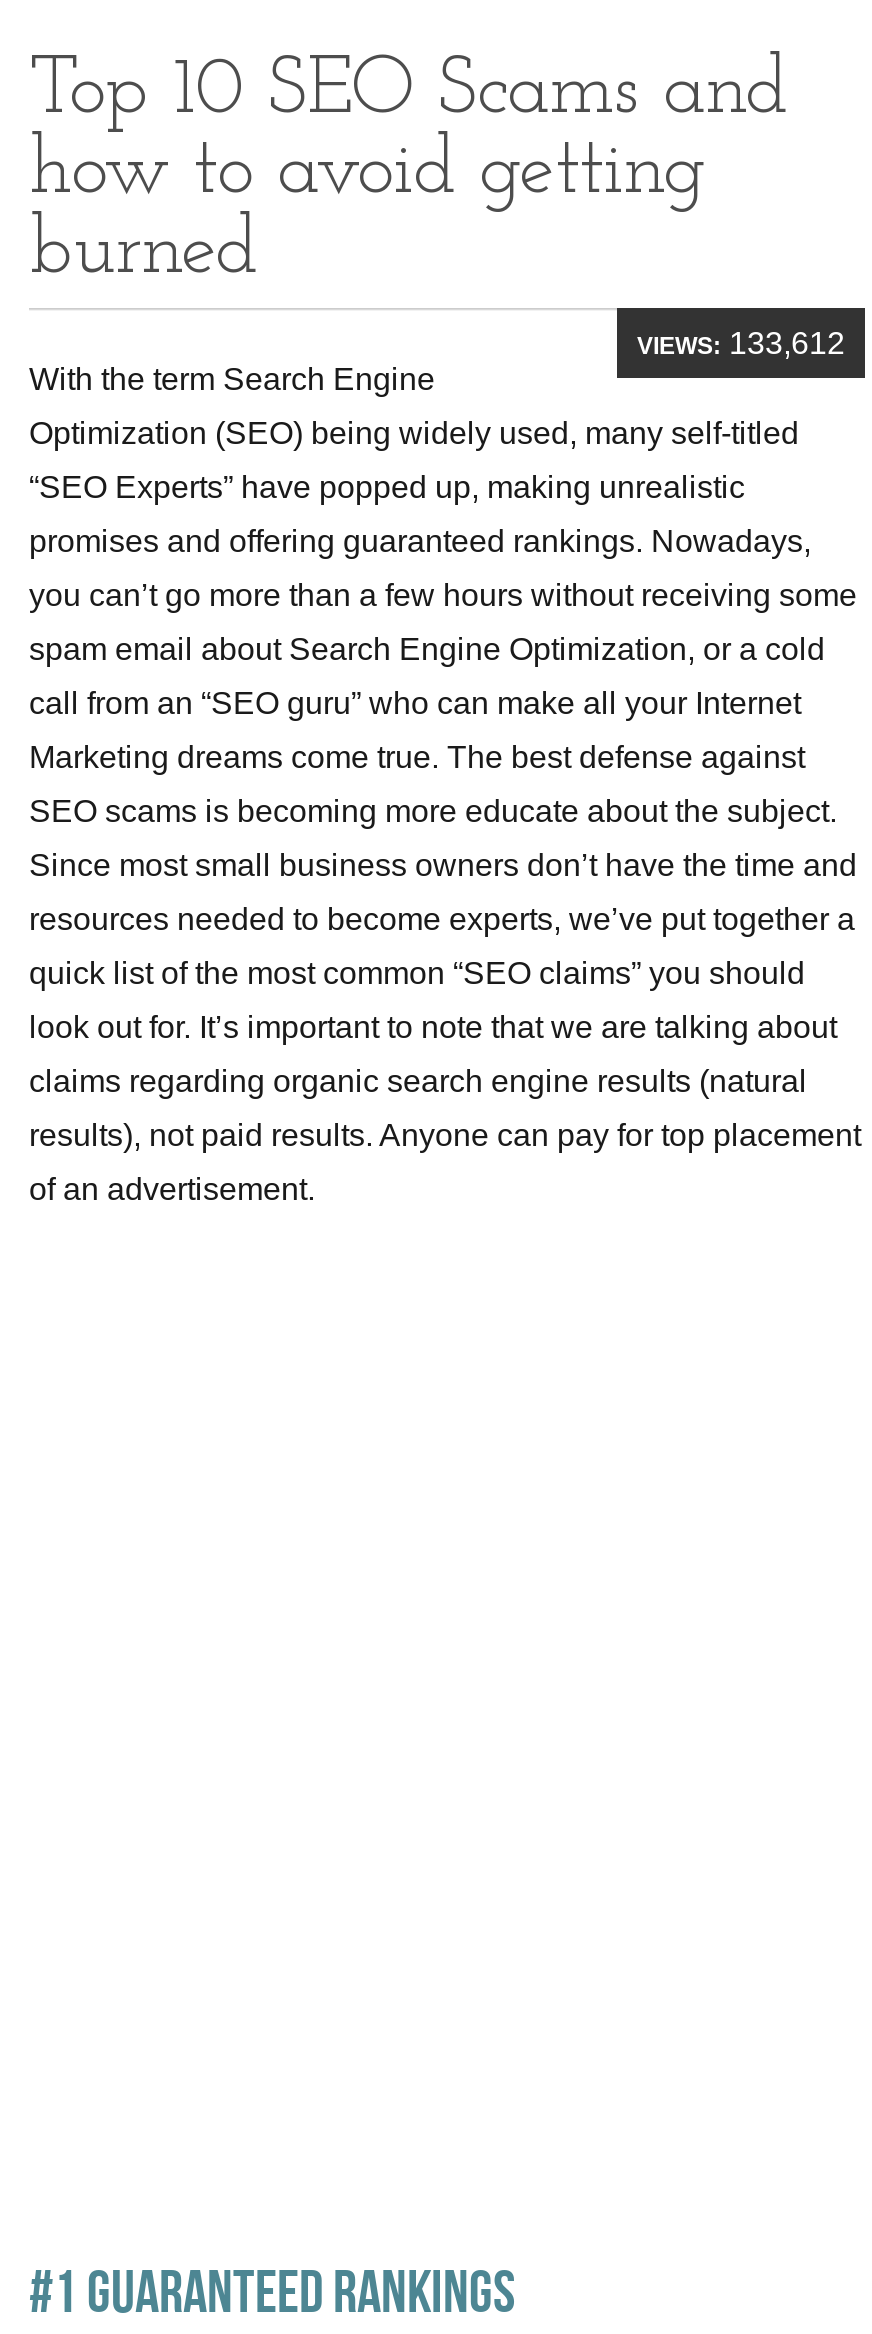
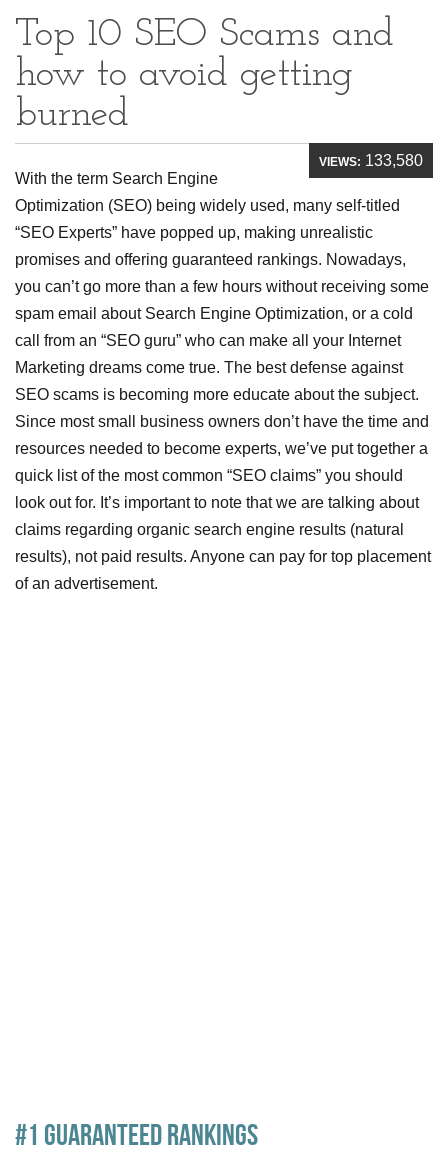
- VIEWS: 133,612
+ VIEWS: 133,580
